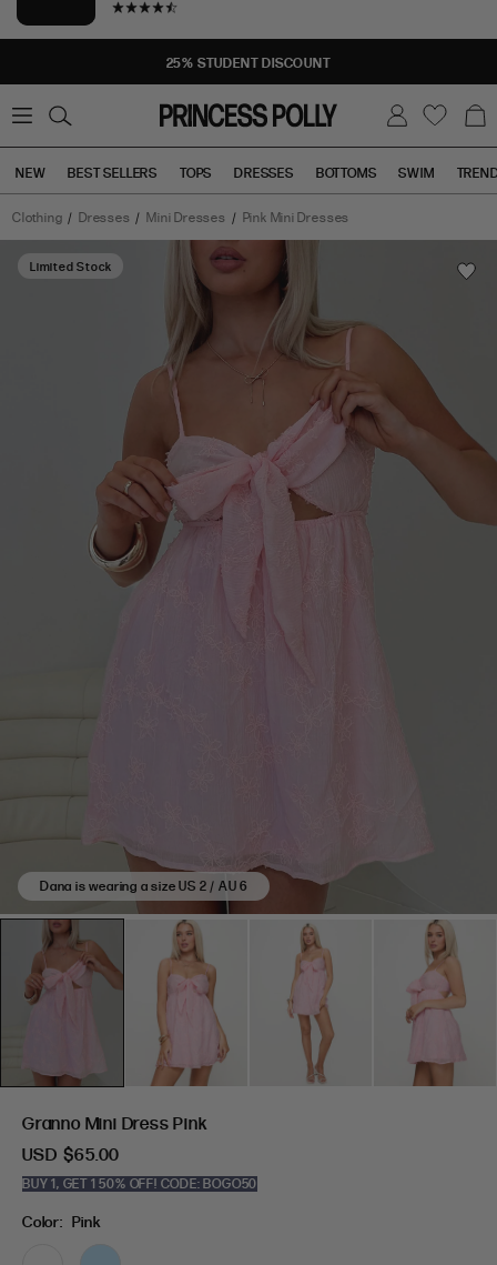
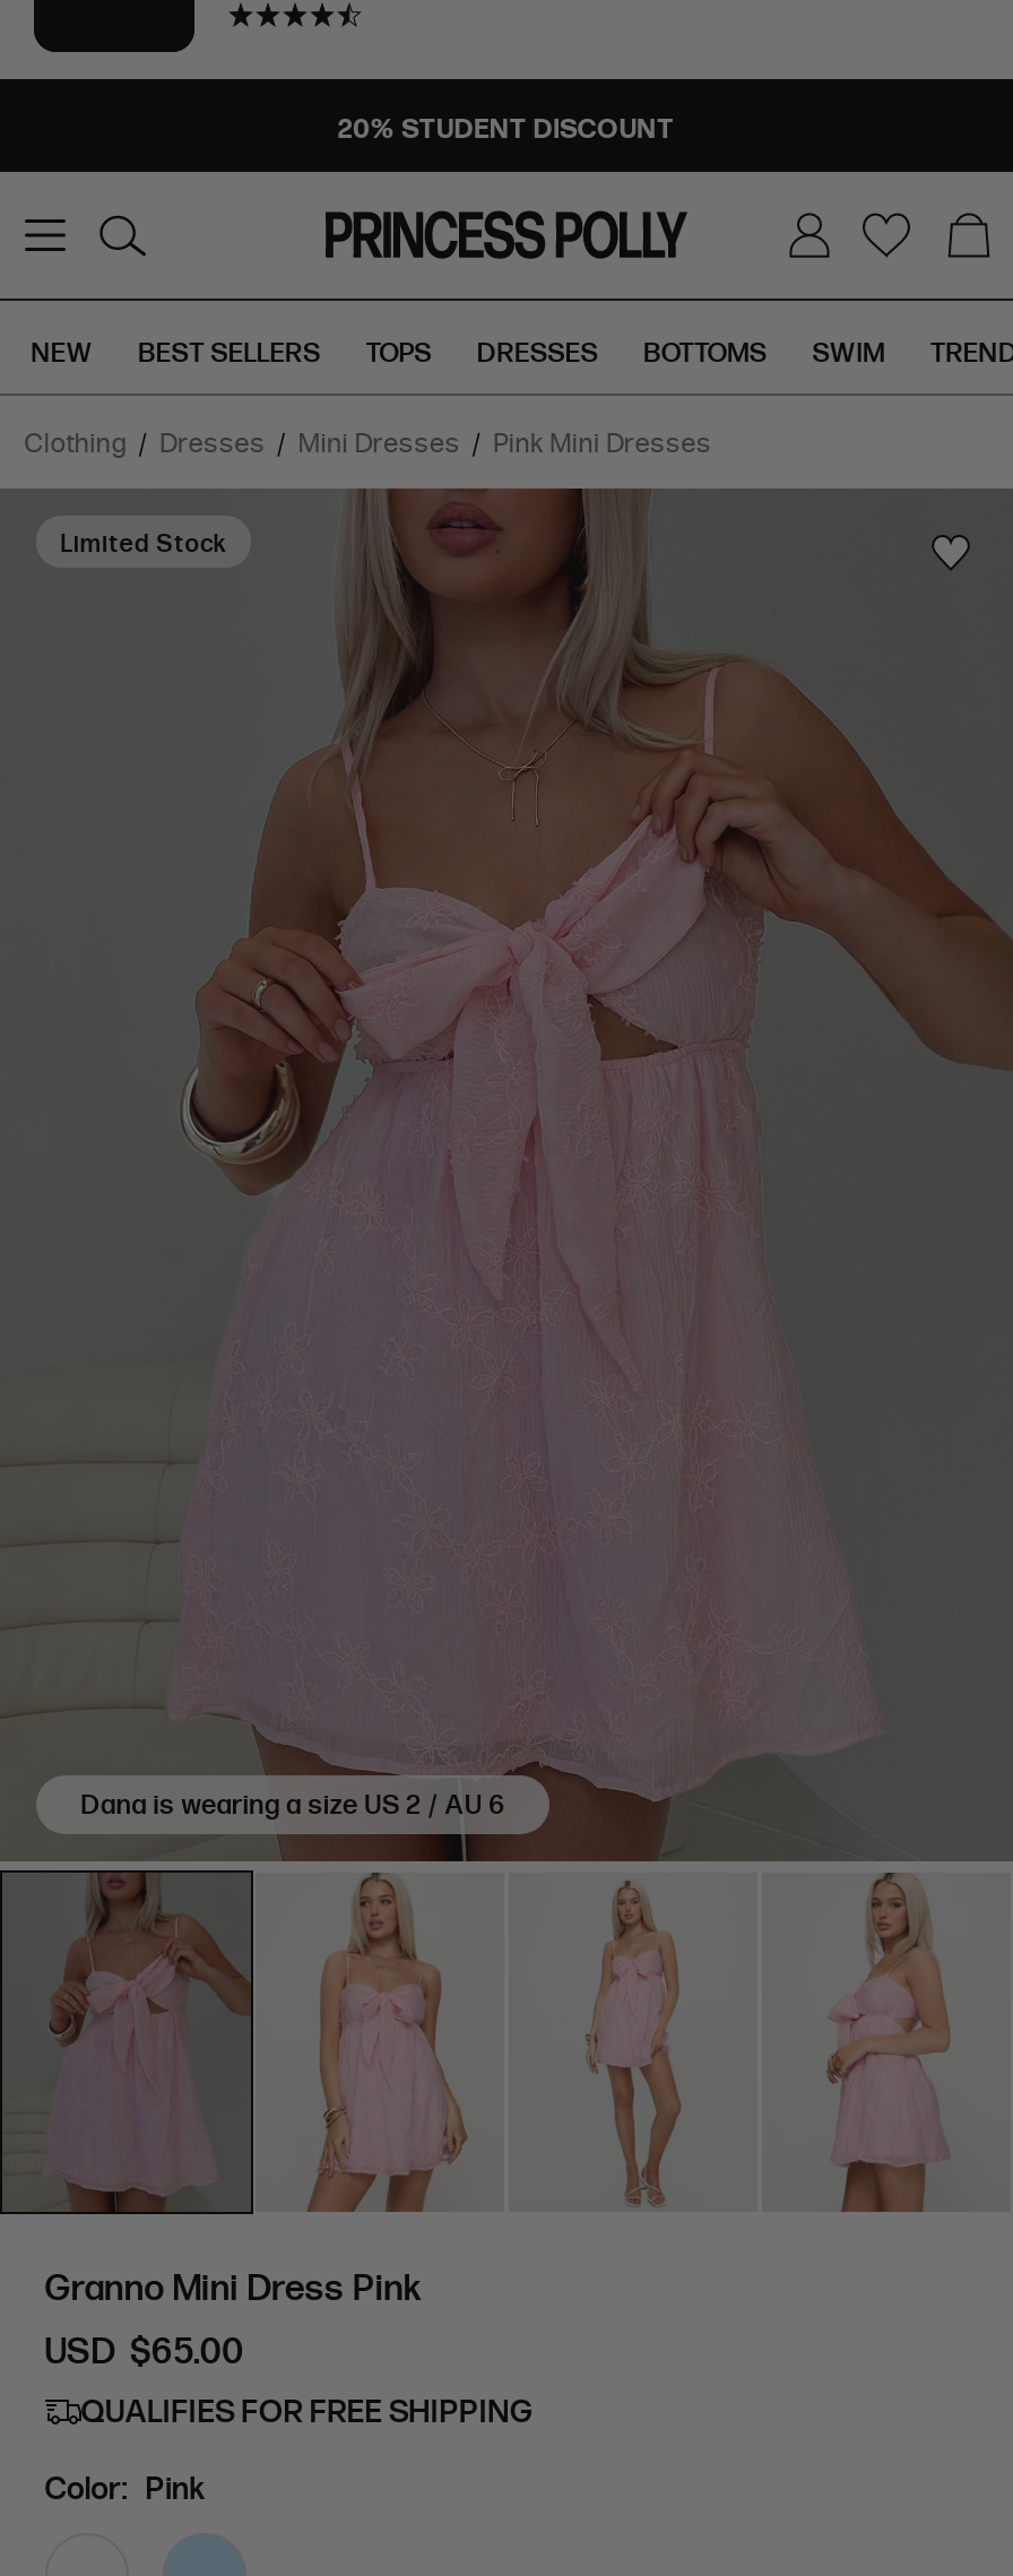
- 25% STUDENT DISCOUNT
+ 20% STUDENT DISCOUNT

- BUY 1, GET 1 50% OFF! CODE: BOGO50
+ QUALIFIES FOR FREE SHIPPING
